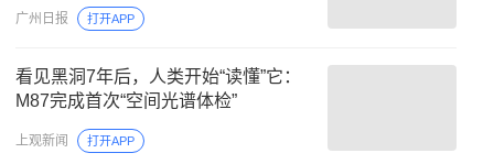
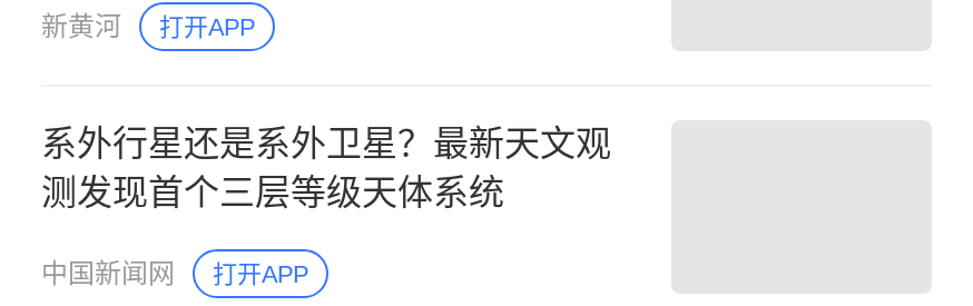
- 广州日报
+ 新黄河

- 看见黑洞7年后，人类开始“读懂”它：
- M87完成首次“空间光谱体检”
+ 系外行星还是系外卫星？最新天文观
+ 测发现首个三层等级天体系统

- 上观新闻
+ 中国新闻网
